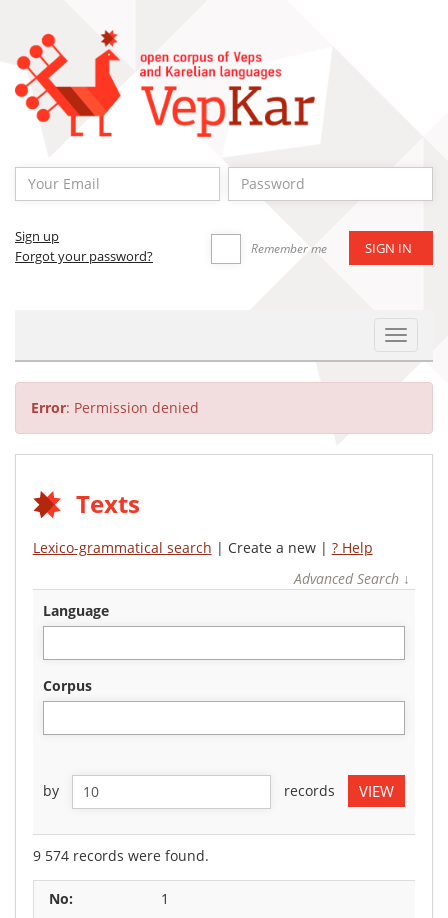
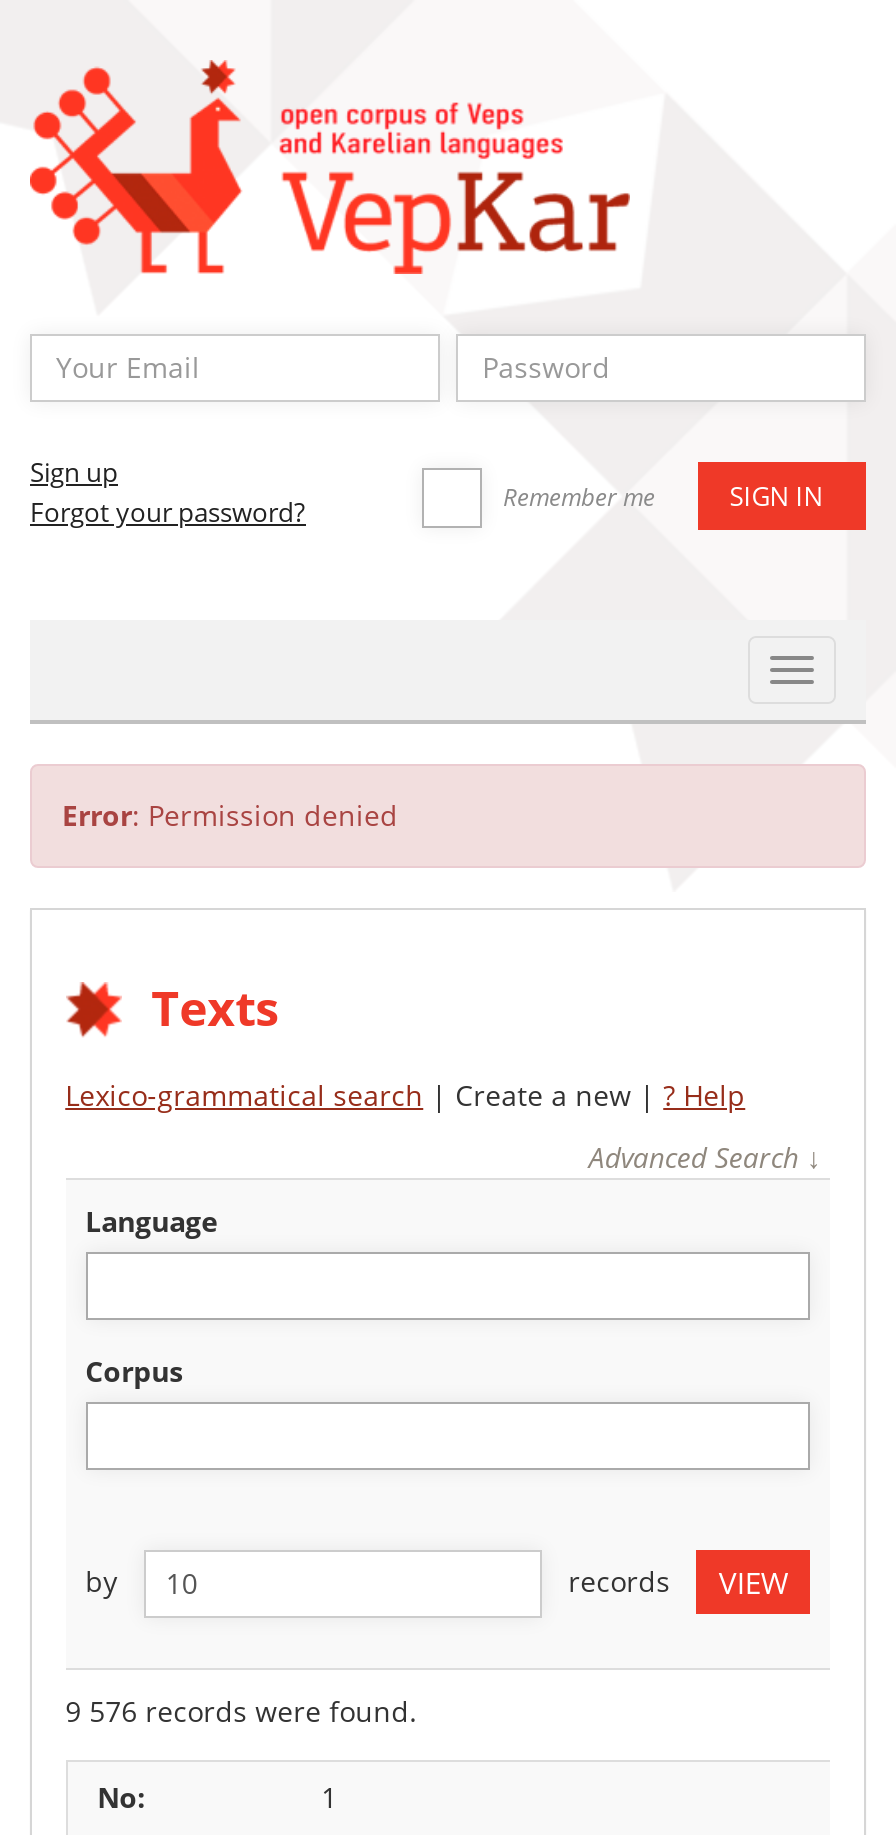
- 9 574 records were found.
+ 9 576 records were found.
